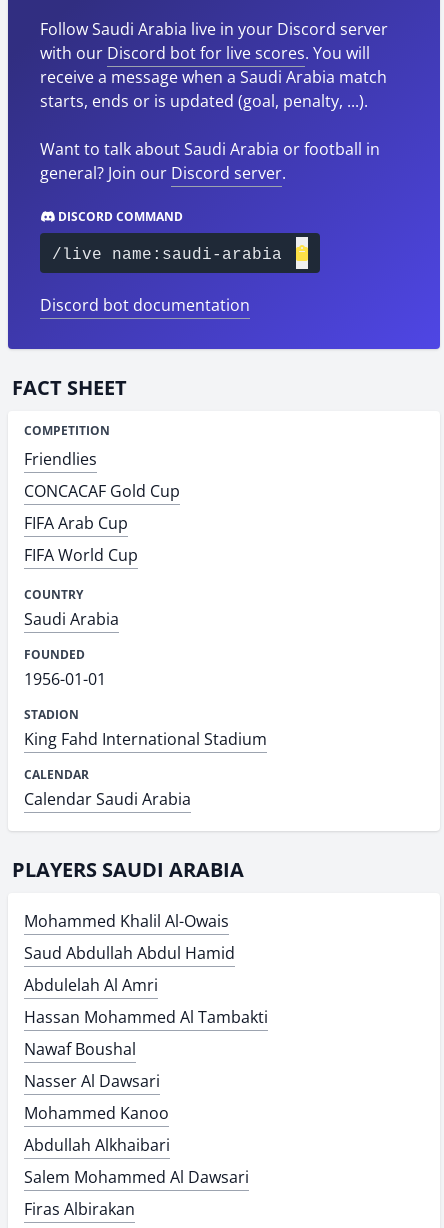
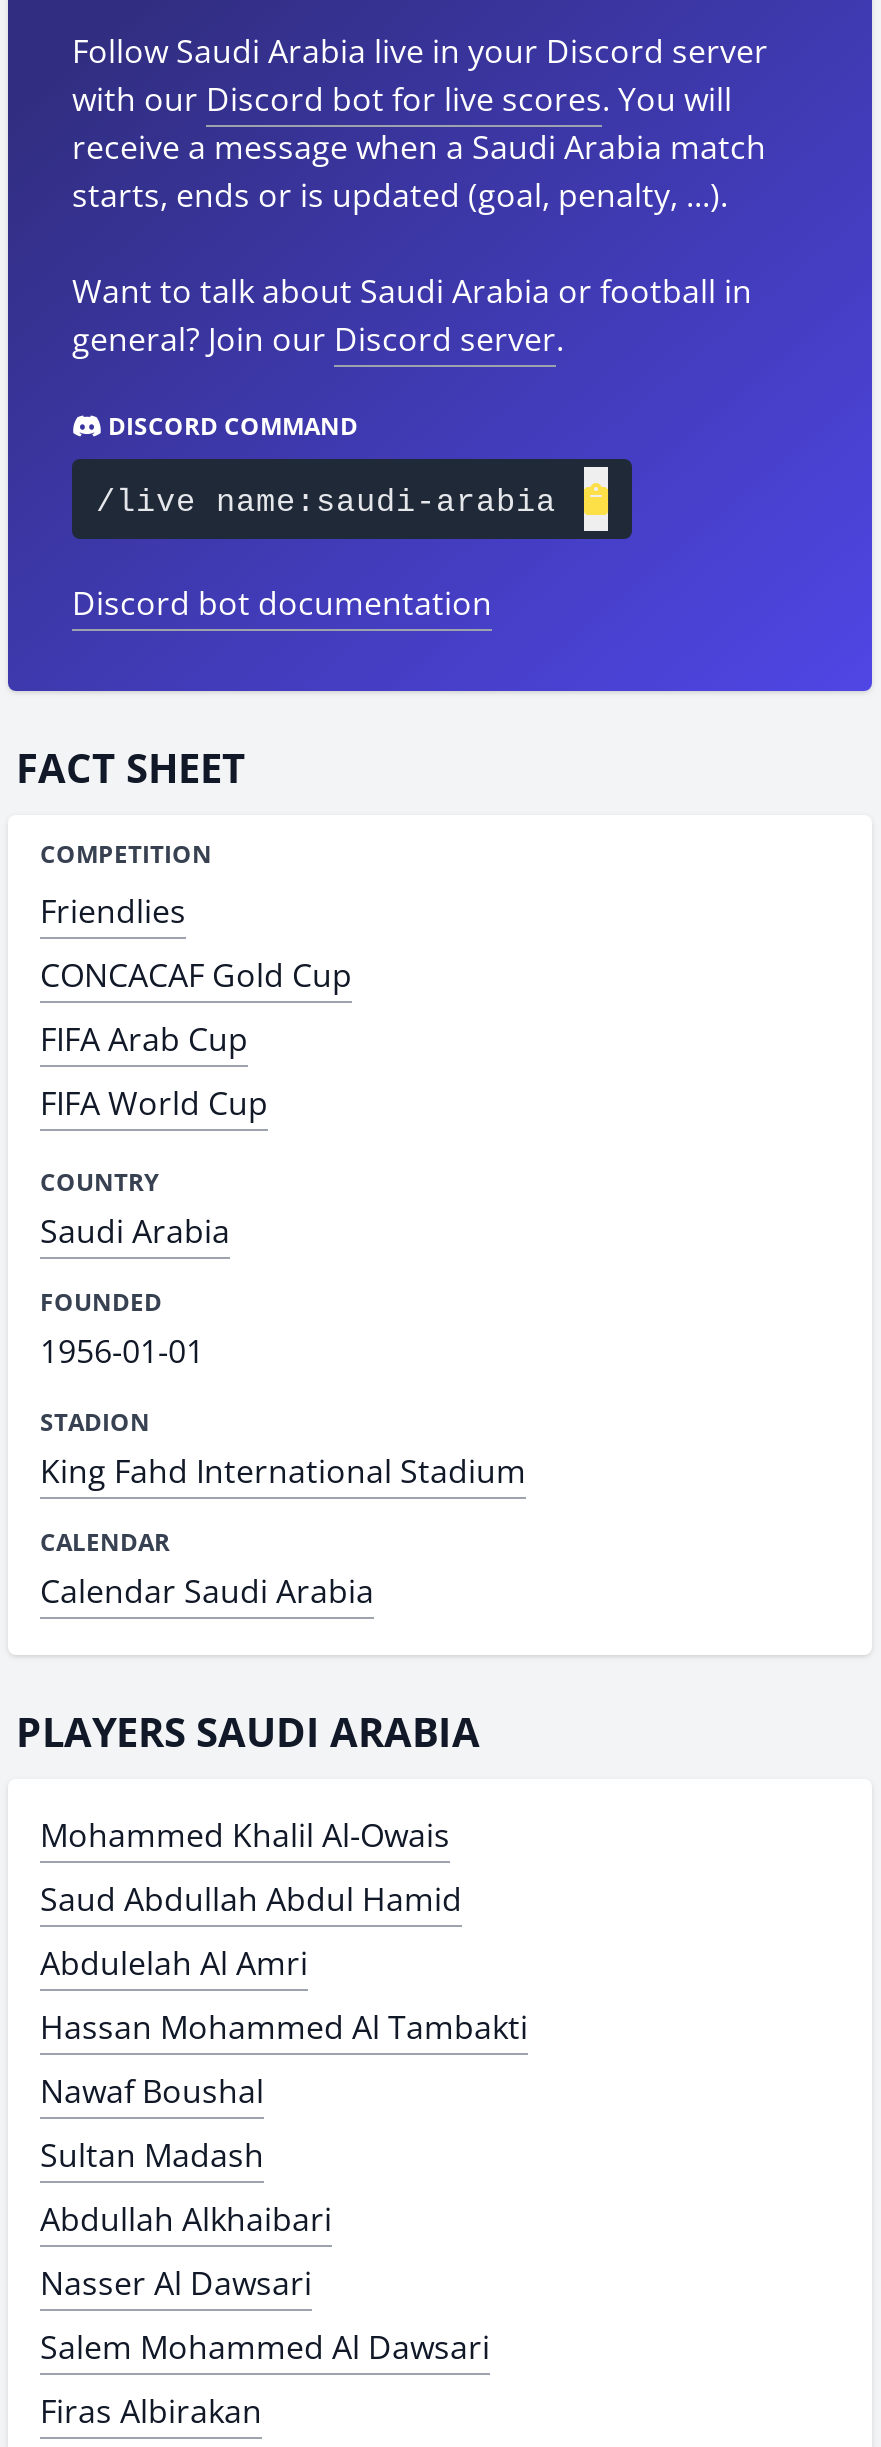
+ Sultan Madash

moved down: Nasser Al Dawsari

- Mohammed Kanoo

moved up: Abdullah Alkhaibari
